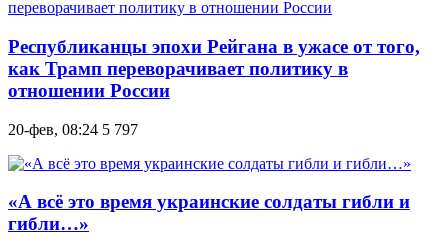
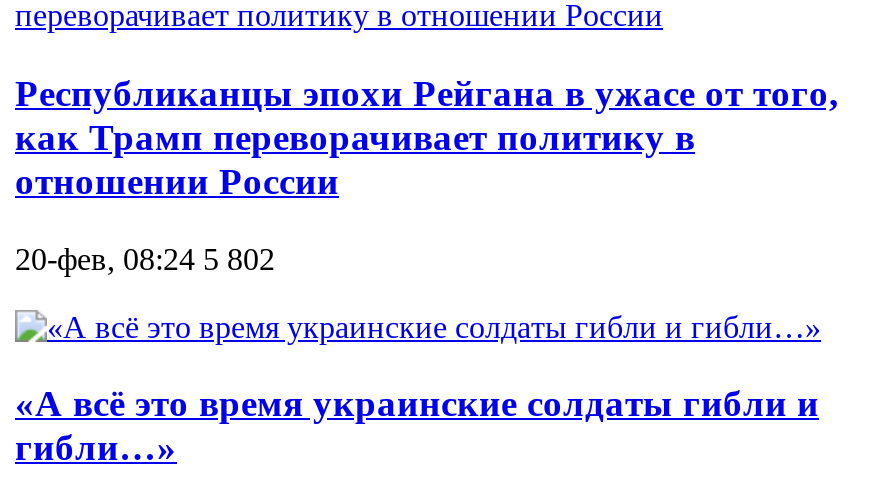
- 20-фев, 08:24 5 797
+ 20-фев, 08:24 5 802
